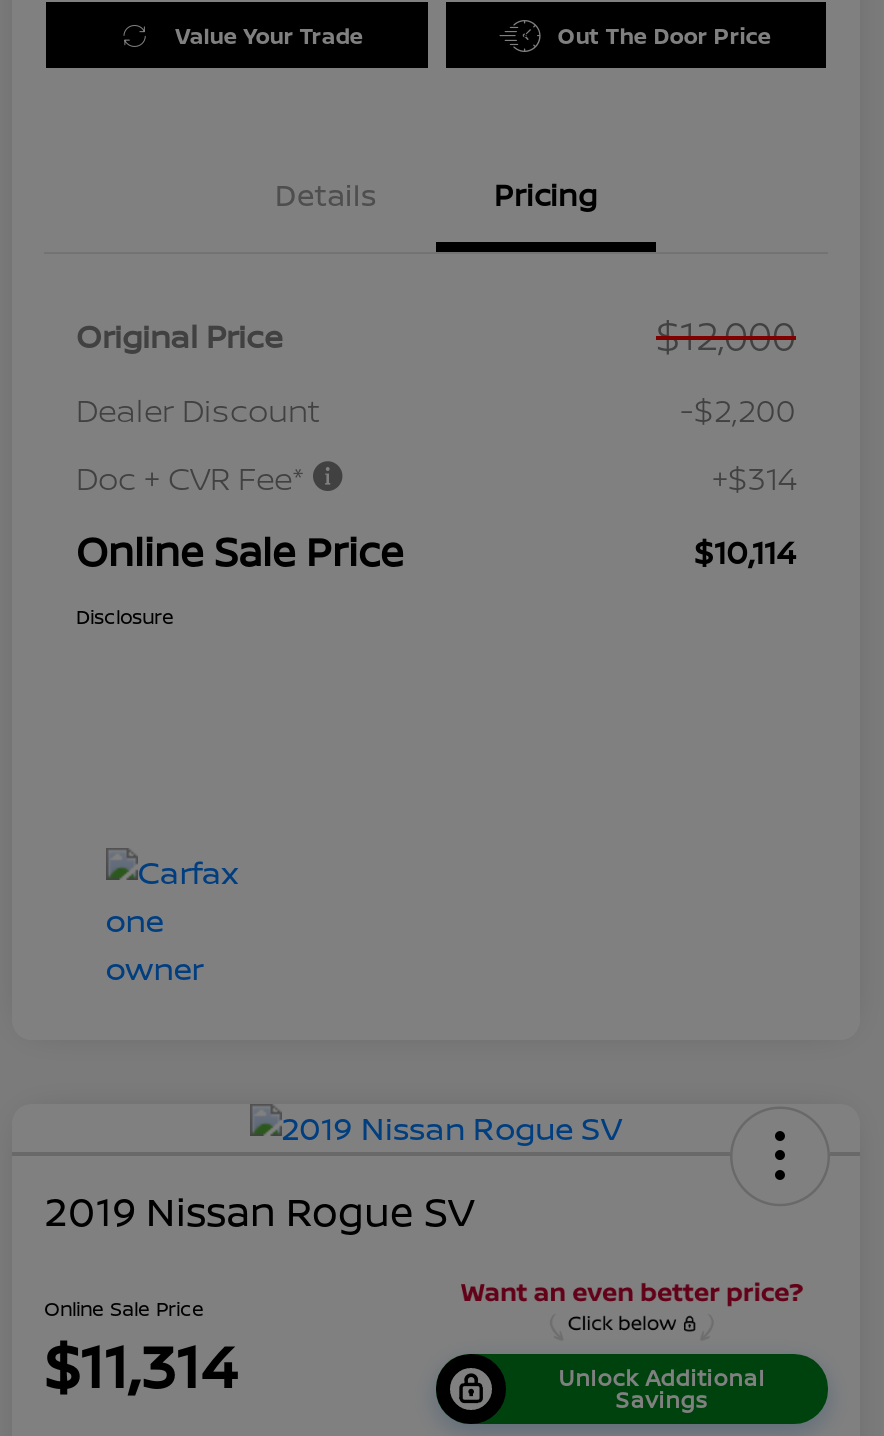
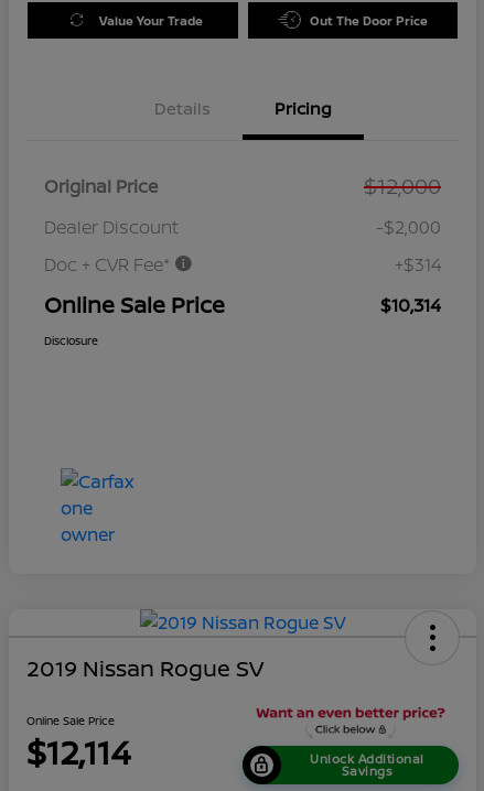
- -$2,200
+ -$2,000

- $10,114
+ $10,314

- $11,314
+ $12,114
